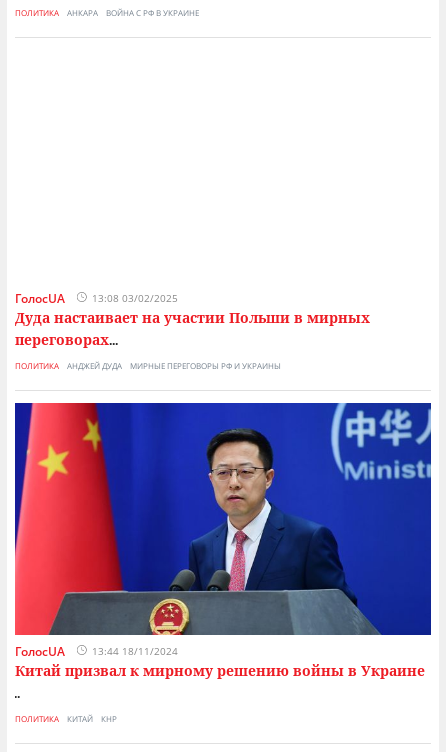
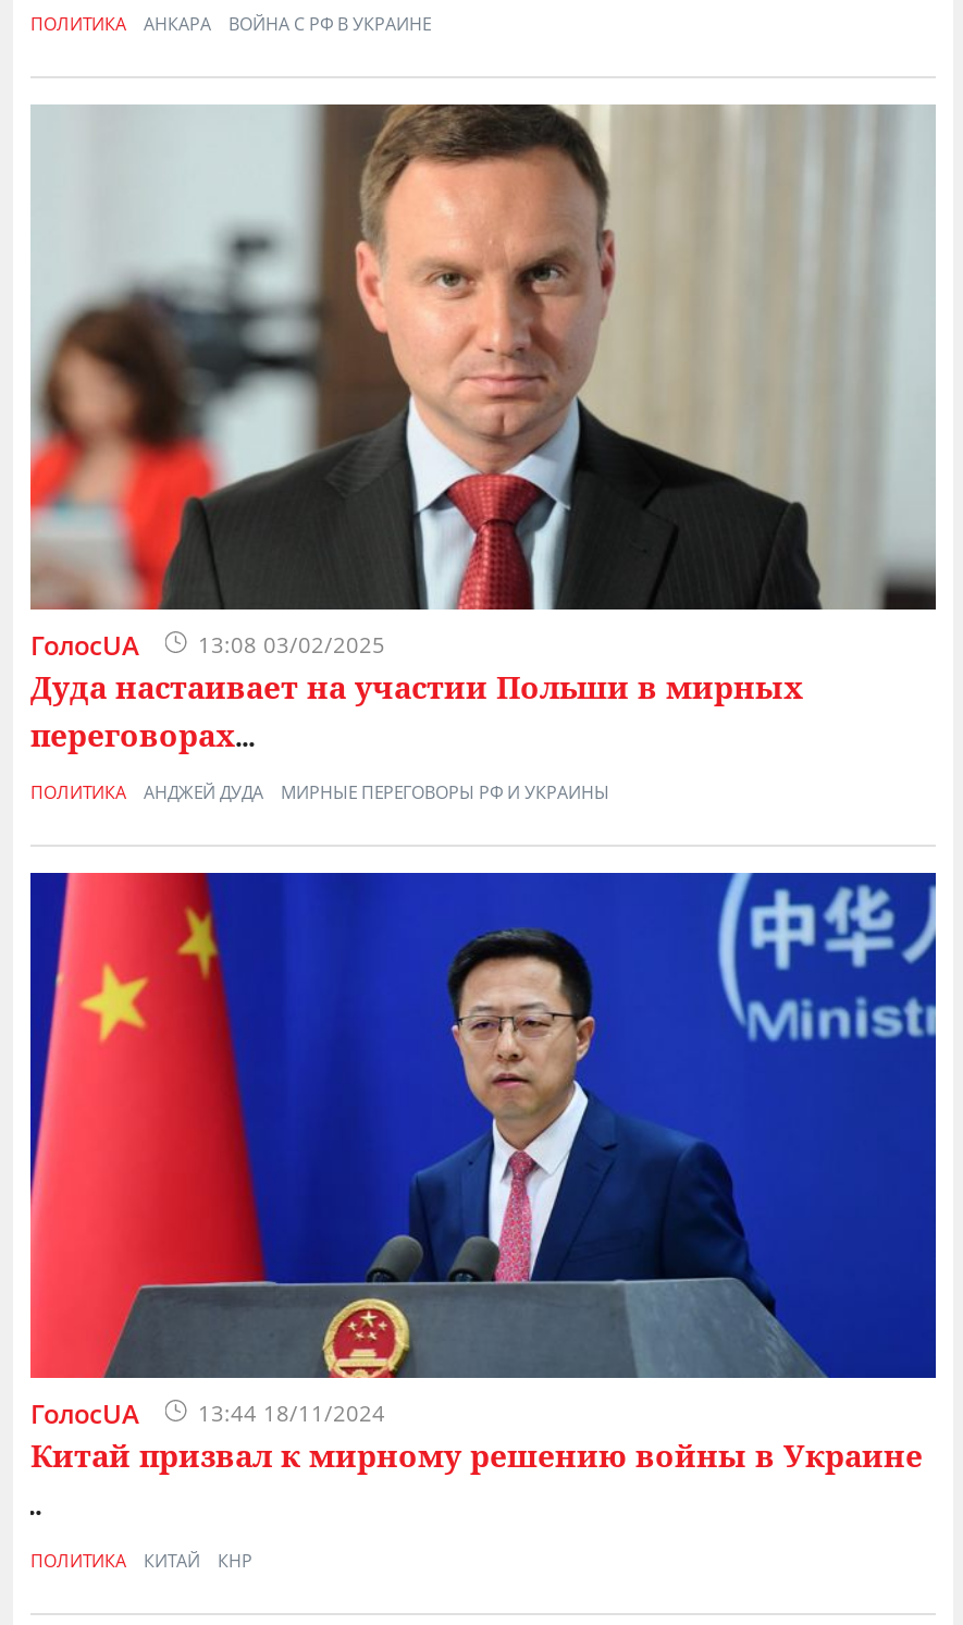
+ [image]
